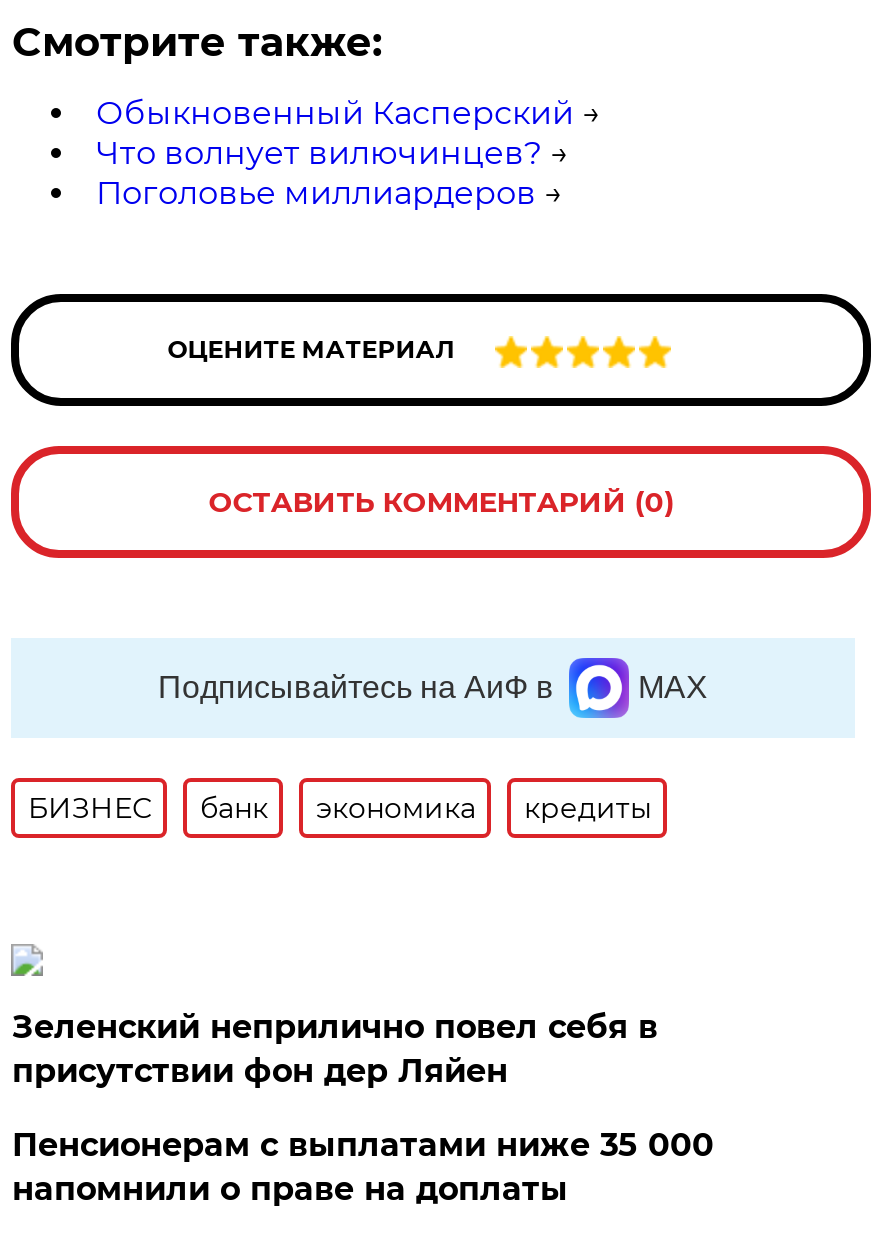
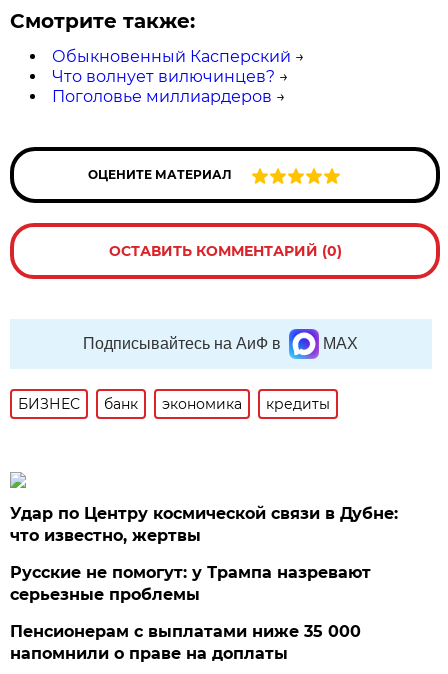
- Зеленский неприлично повел cебя в
- присутствии фон дер Ляйен
+ Удар по Центру космической связи в Дубне:
+ что известно, жертвы
+ Русские не помогут: у Трампа назревают
+ серьезные проблемы
